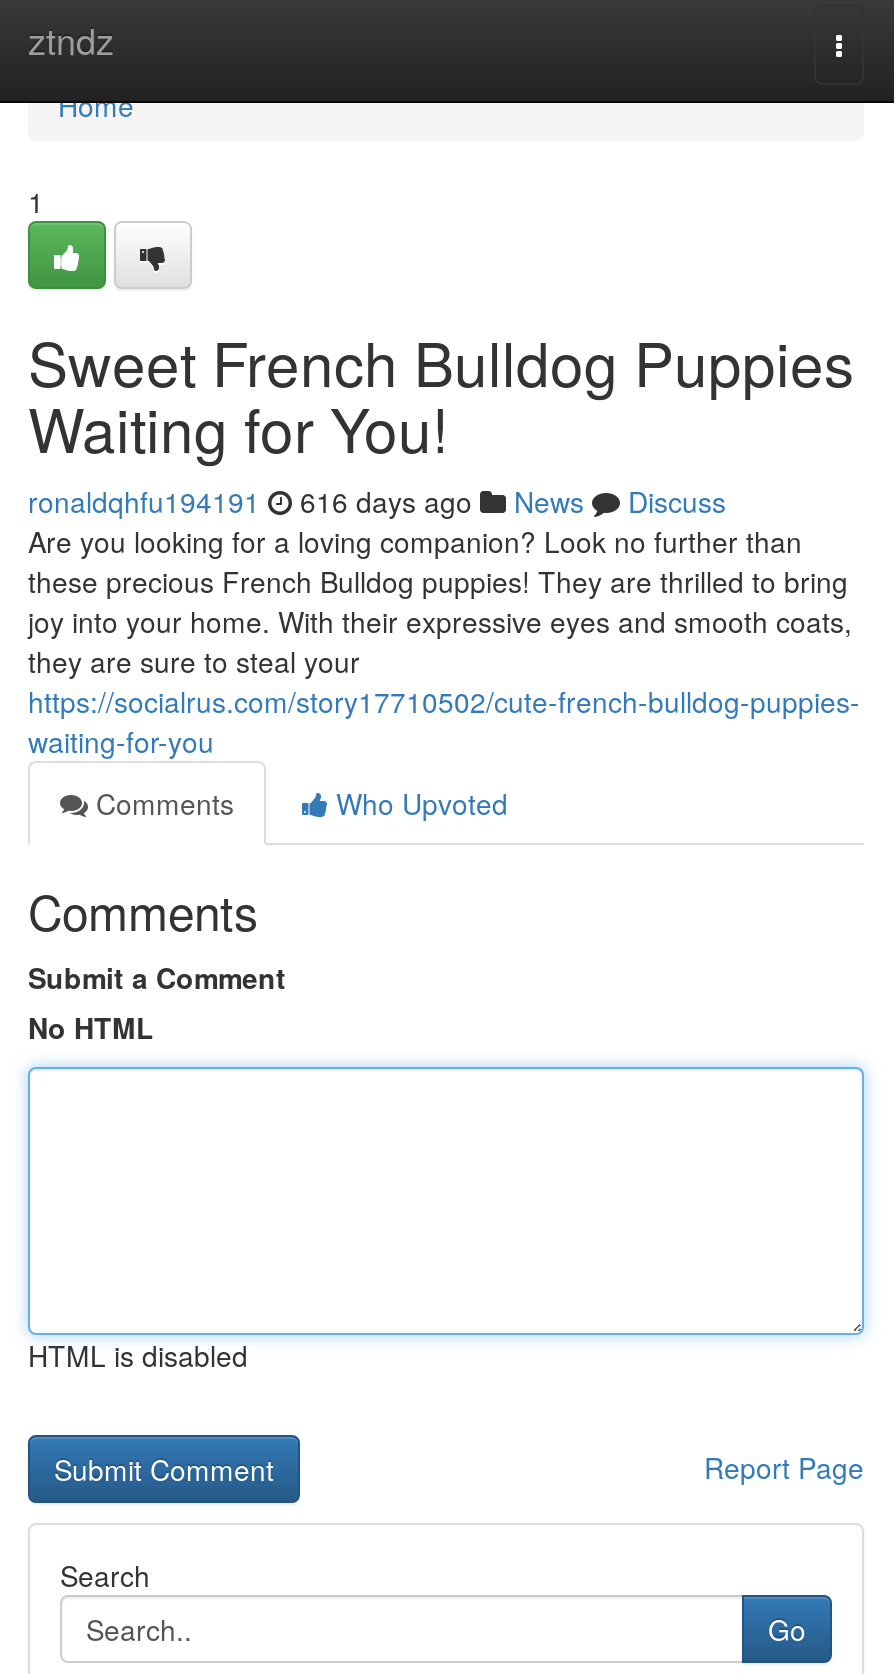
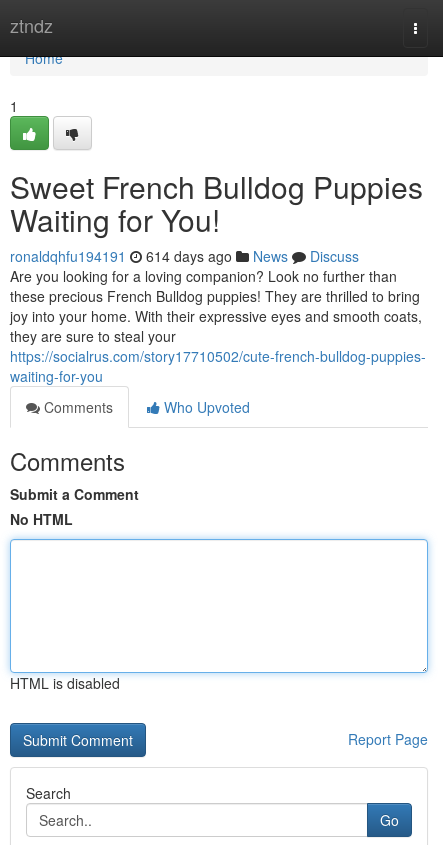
- ronaldqhfu194191 616 days ago News Discuss
+ ronaldqhfu194191 614 days ago News Discuss
